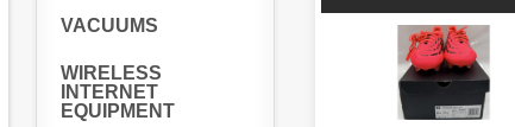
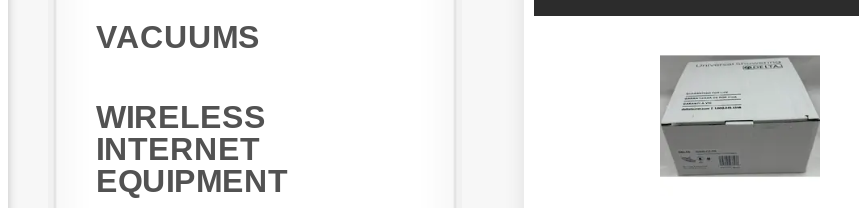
- [image]
+ [image]
